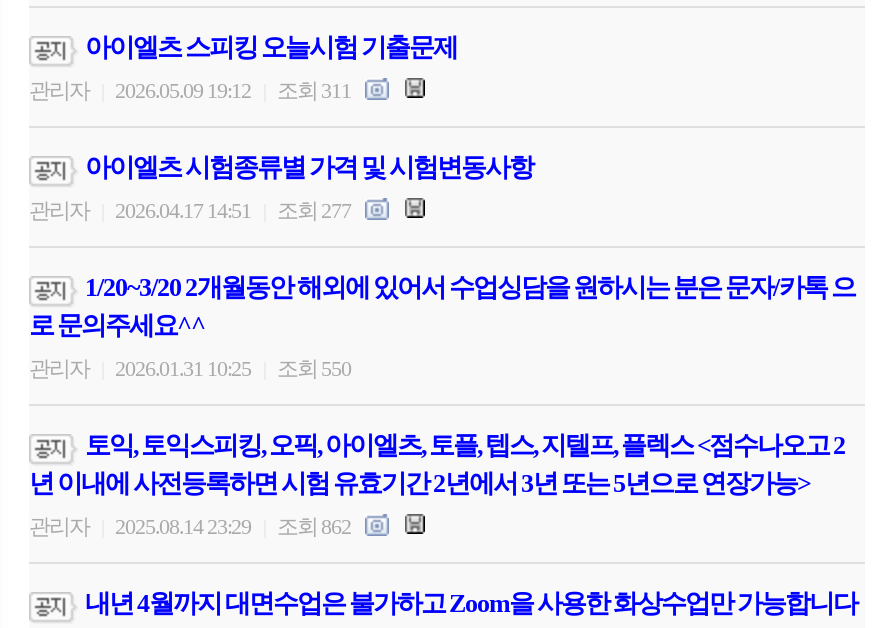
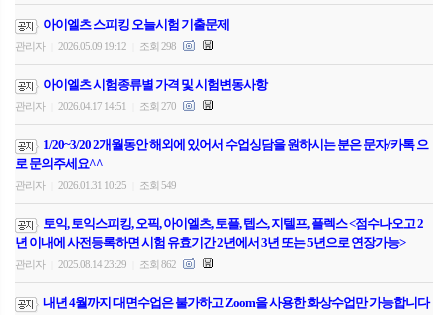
- 관리자 2026.05.09 19:12 조회 311
+ 관리자 2026.05.09 19:12 조회 298

- 관리자 2026.04.17 14:51 조회 277
+ 관리자 2026.04.17 14:51 조회 270

- 관리자 2026.01.31 10:25 조회 550
+ 관리자 2026.01.31 10:25 조회 549
